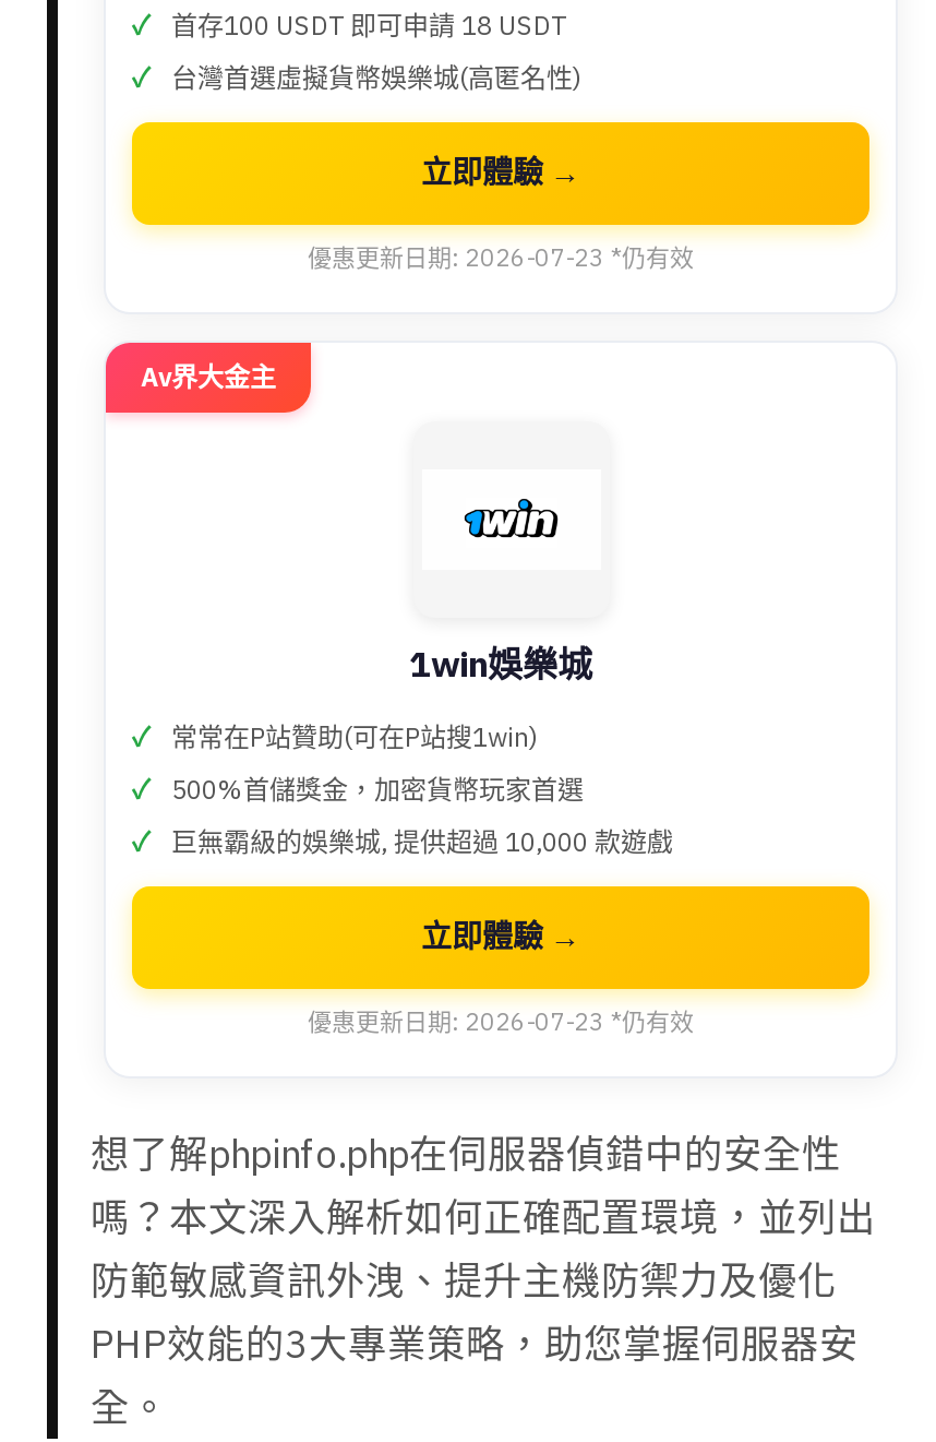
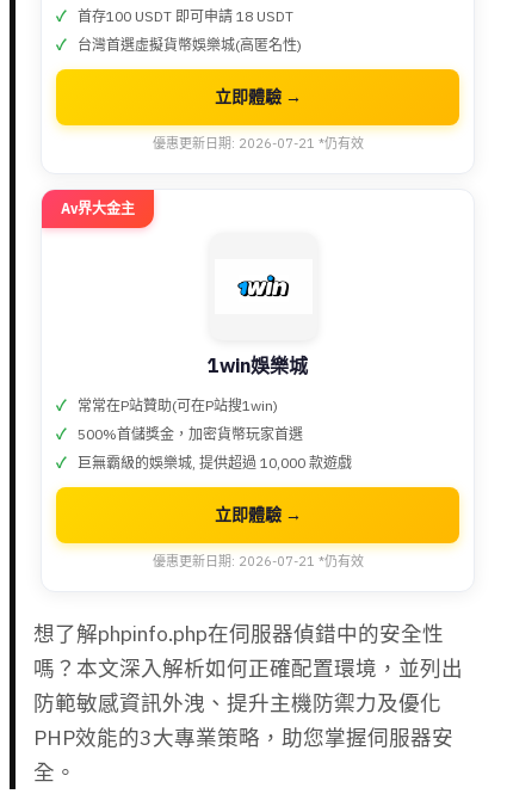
- 優惠更新日期: 2026-07-23 *仍有效
+ 優惠更新日期: 2026-07-21 *仍有效

- 優惠更新日期: 2026-07-23 *仍有效
+ 優惠更新日期: 2026-07-21 *仍有效
